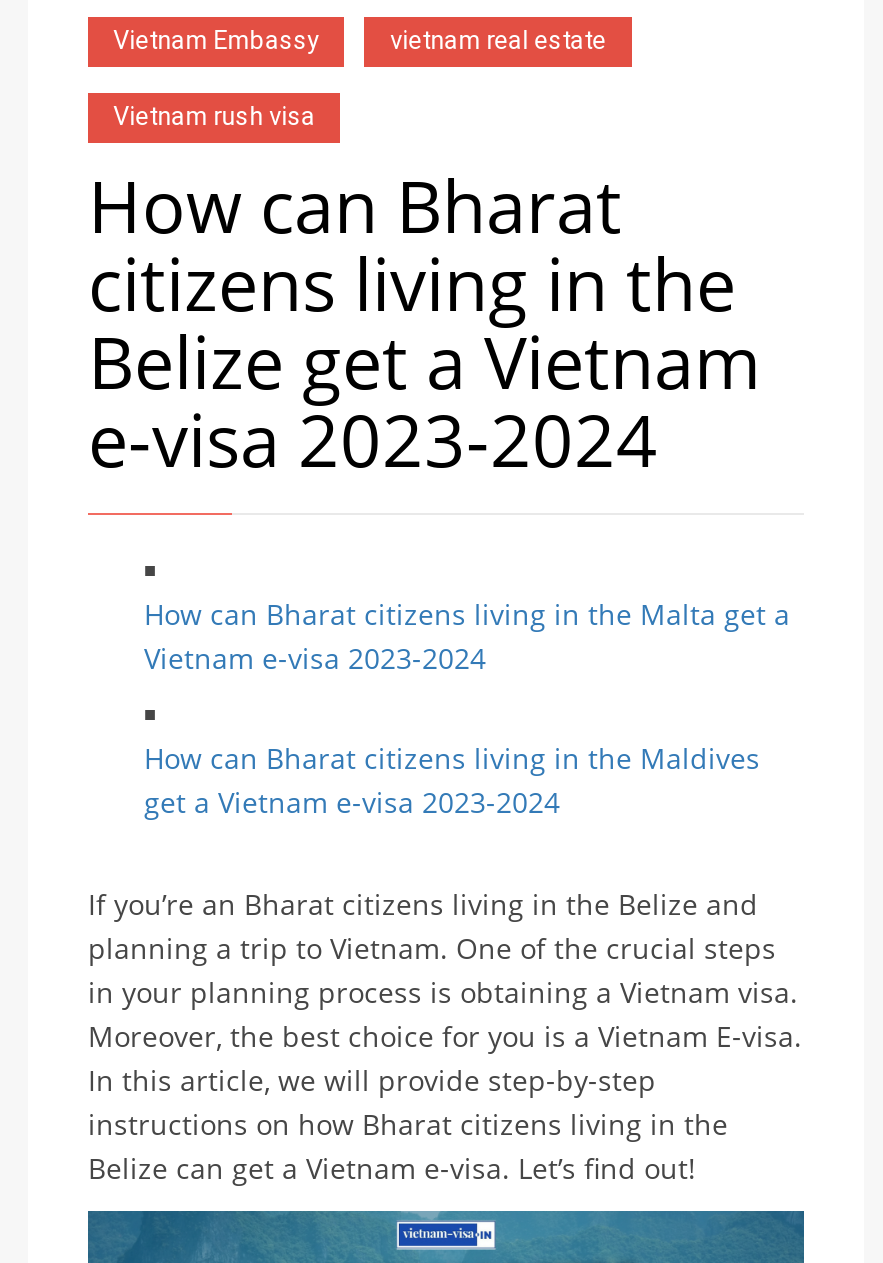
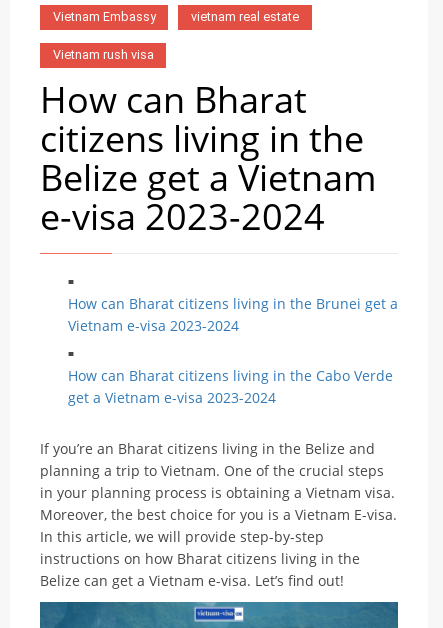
- How can Bharat citizens living in the Malta get a
+ How can Bharat citizens living in the Brunei get a

- How can Bharat citizens living in the Maldives
+ How can Bharat citizens living in the Cabo Verde
